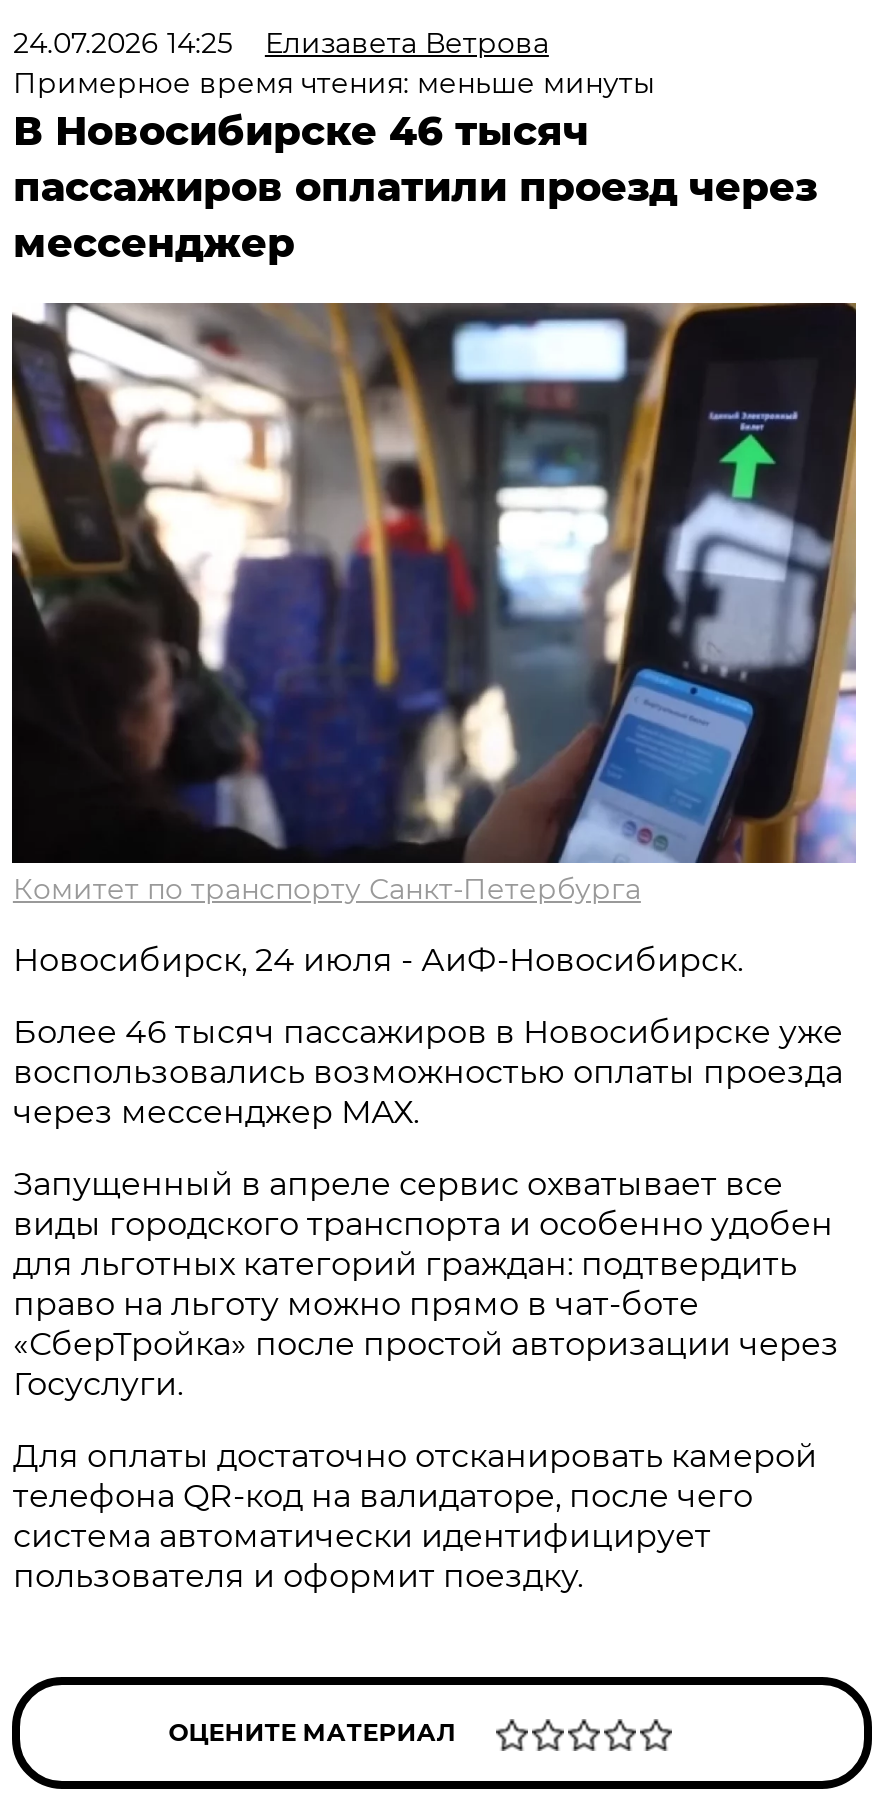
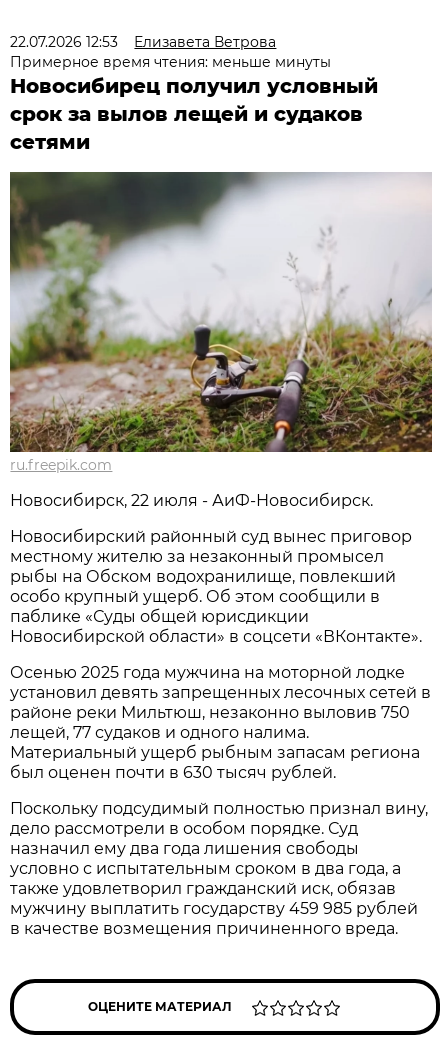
- 24.07.2026 14:25 Елизавета Ветрова
+ 22.07.2026 12:53 Елизавета Ветрова

- В Новосибирске 46 тысяч
- пассажиров оплатили проезд через
- мессенджер
+ Новосибирец получил условный
+ срок за вылов лещей и судаков
+ сетями

- [image]
- Комитет по транспорту Санкт-Петербурга
+ [image]
+ ru.freepik.com

- Новосибирcк, 24 июля - АиФ-Новосибирск.
+ Новосибирcк, 22 июля - АиФ-Новосибирск.

- Более 46 тысяч пассажиров в Новосибирске уже
- воспользовались возможностью оплаты проезда
- через мессенджер МАХ.
+ Новосибирский районный суд вынес приговор
+ местному жителю за незаконный промысел
+ рыбы на Обском водохранилище, повлекший
+ особо крупный ущерб. Об этом сообщили в
+ паблике «Суды общей юрисдикции
+ Новосибирской области» в соцсети «ВКонтакте».

- Запущенный в апреле сервис охватывает все
- виды городского транспорта и особенно удобен
- для льготных категорий граждан: подтвердить
- право на льготу можно прямо в чат-боте
- «СберТройка» после простой авторизации через
- Госуслуги.
+ Осенью 2025 года мужчина на моторной лодке
+ установил девять запрещенных лесочных сетей в
+ районе реки Мильтюш, незаконно выловив 750
+ лещей, 77 судаков и одного налима.
+ Материальный ущерб рыбным запасам региона
+ был оценен почти в 630 тысяч рублей.

- Для оплаты достаточно отсканировать камерой
- телефона QR-код на валидаторе, после чего
- система автоматически идентифицирует
- пользователя и оформит поездку.
+ Поскольку подсудимый полностью признал вину,
+ дело рассмотрели в особом порядке. Суд
+ назначил ему два года лишения свободы
+ условно с испытательным сроком в два года, а
+ также удовлетворил гражданский иск, обязав
+ мужчину выплатить государству 459 985 рублей
+ в качестве возмещения причиненного вреда.
